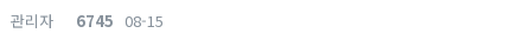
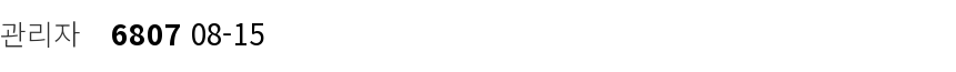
- 관리자 6745 08-15
+ 관리자 6807 08-15
